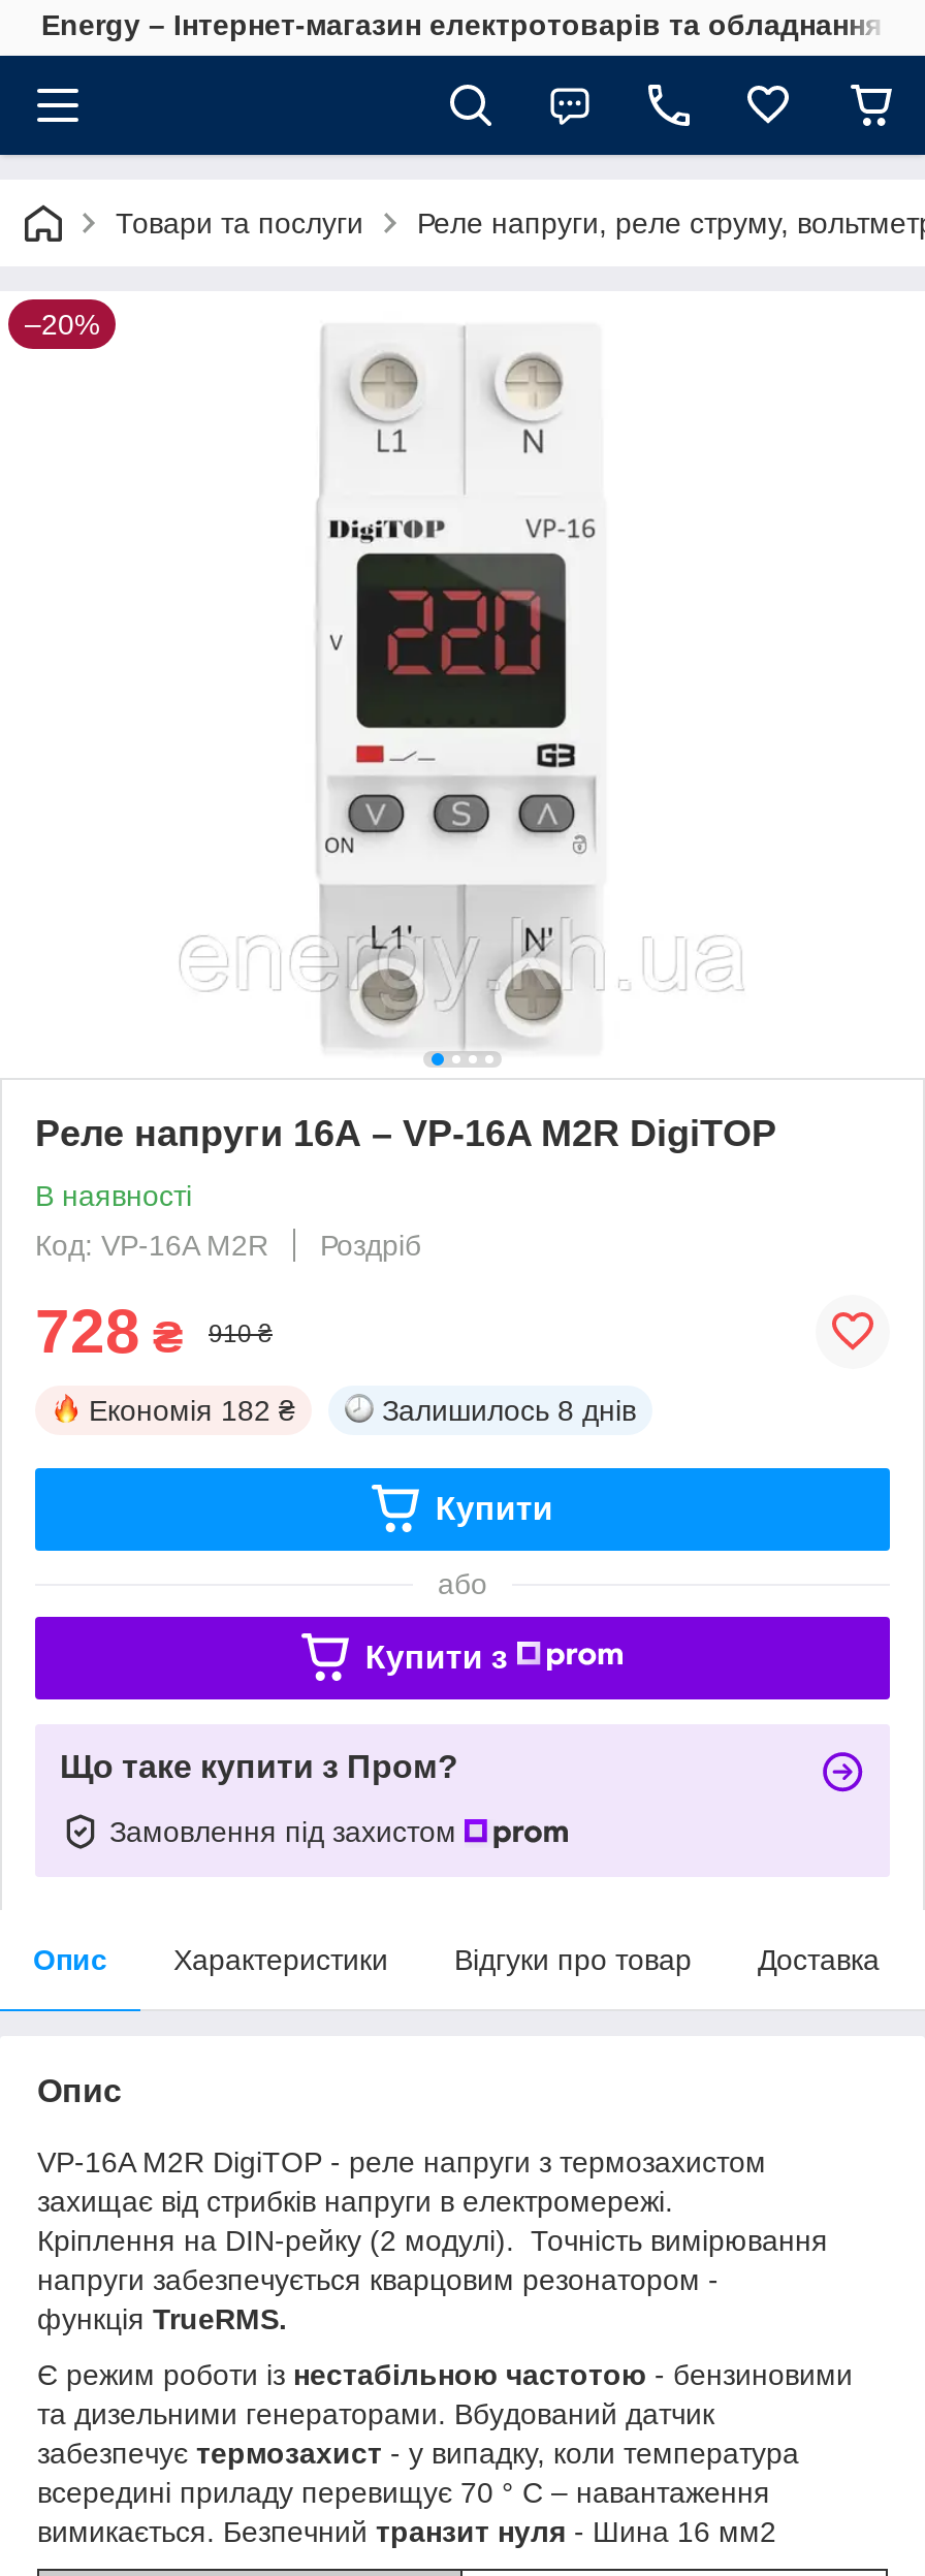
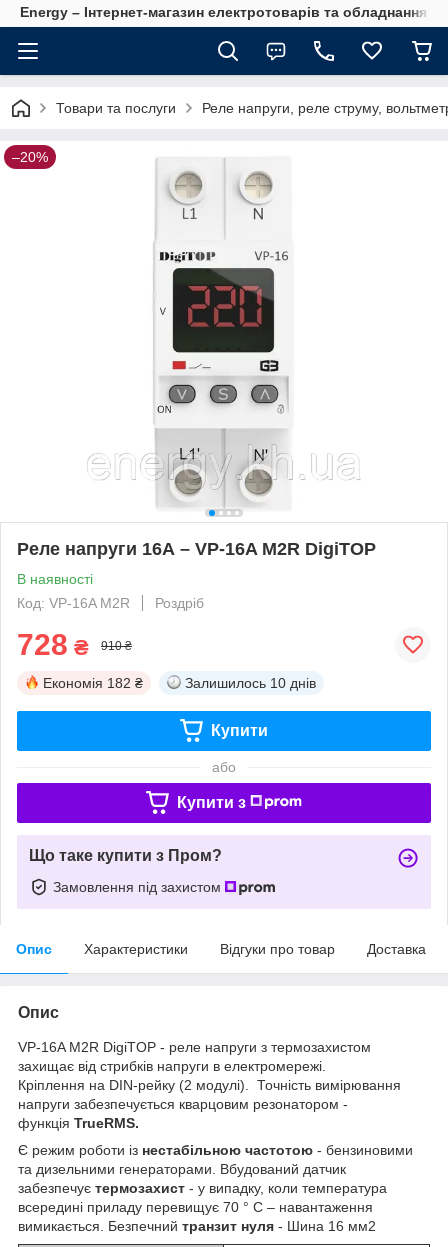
- Залишилось 8 днів
+ Залишилось 10 днів
